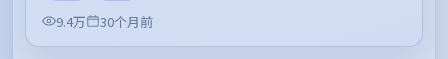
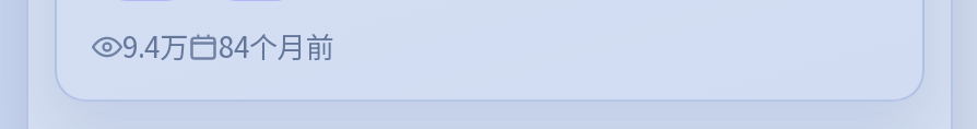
- 9.4万 30个月前
+ 9.4万 84个月前
